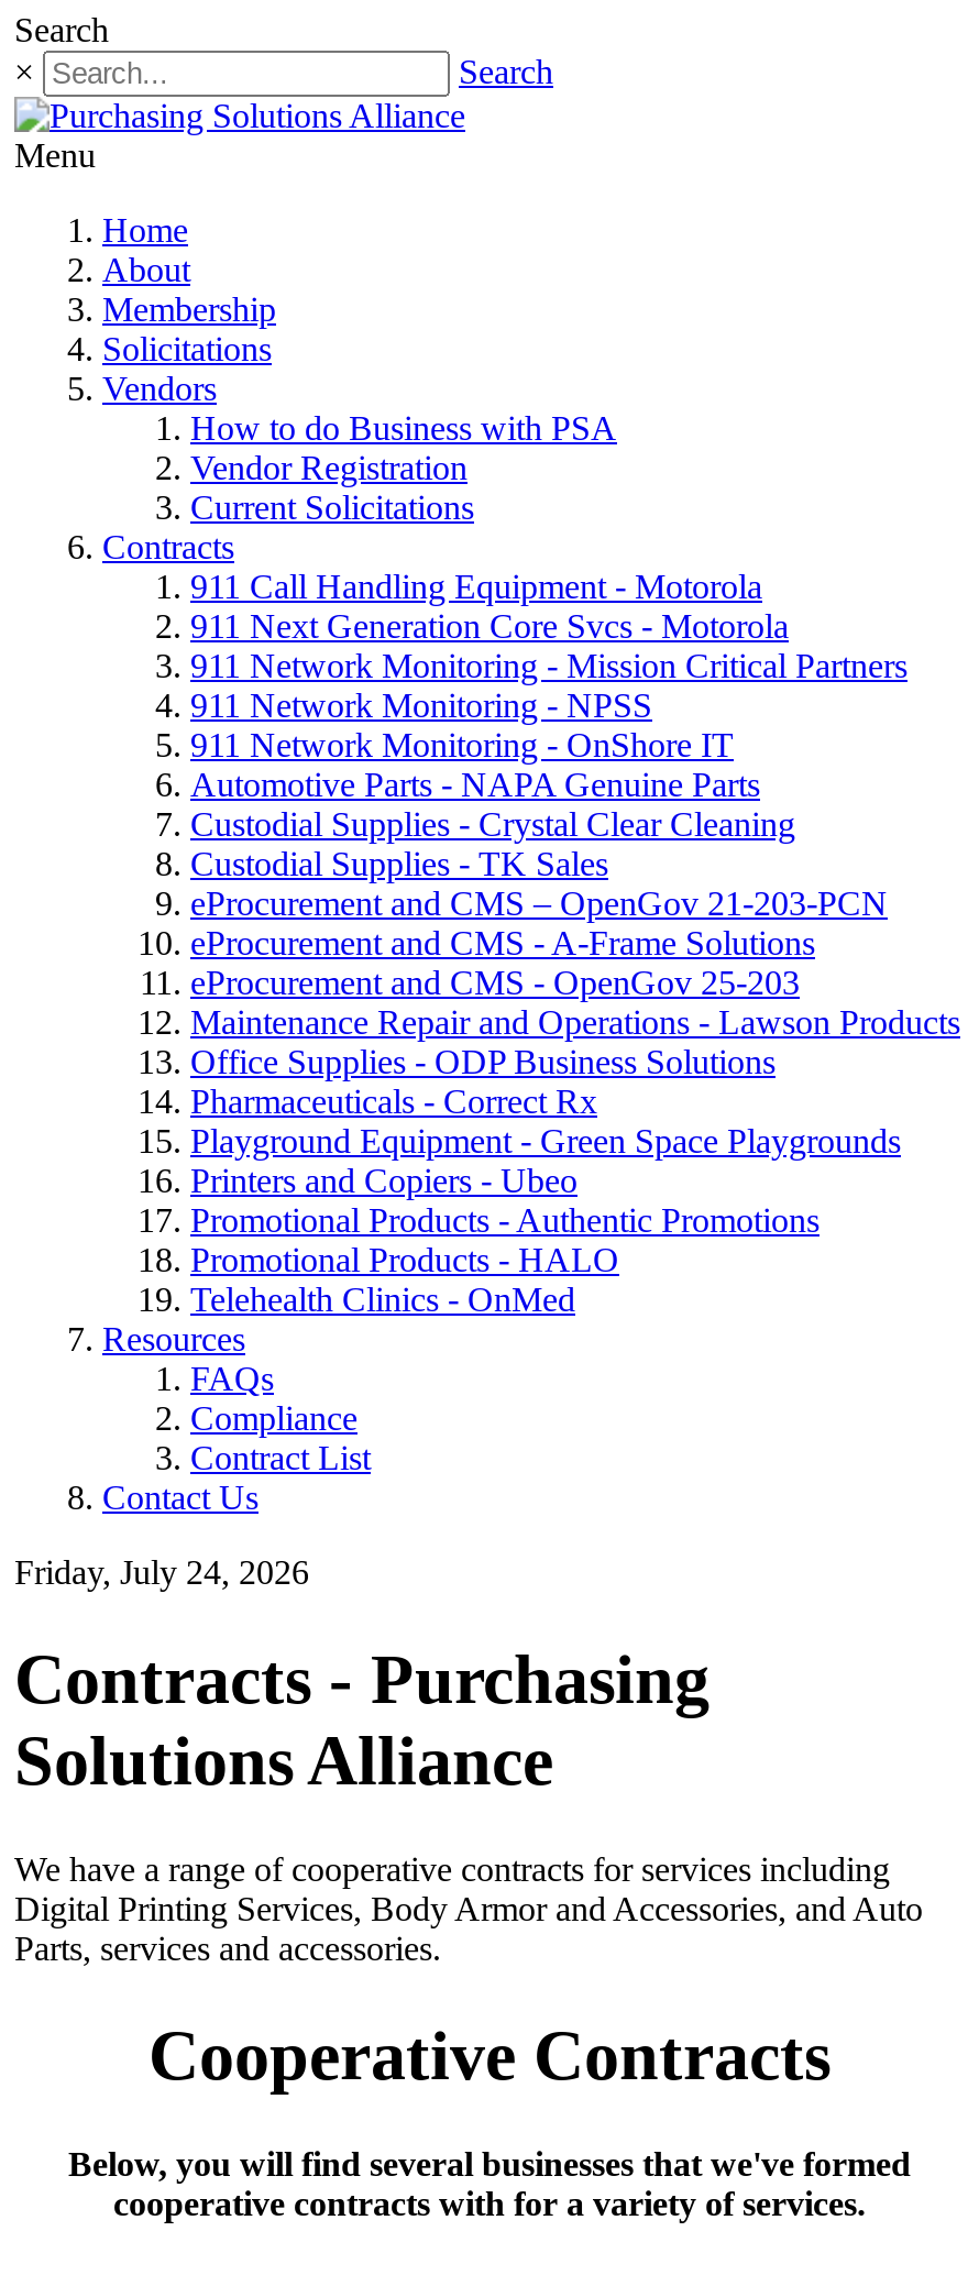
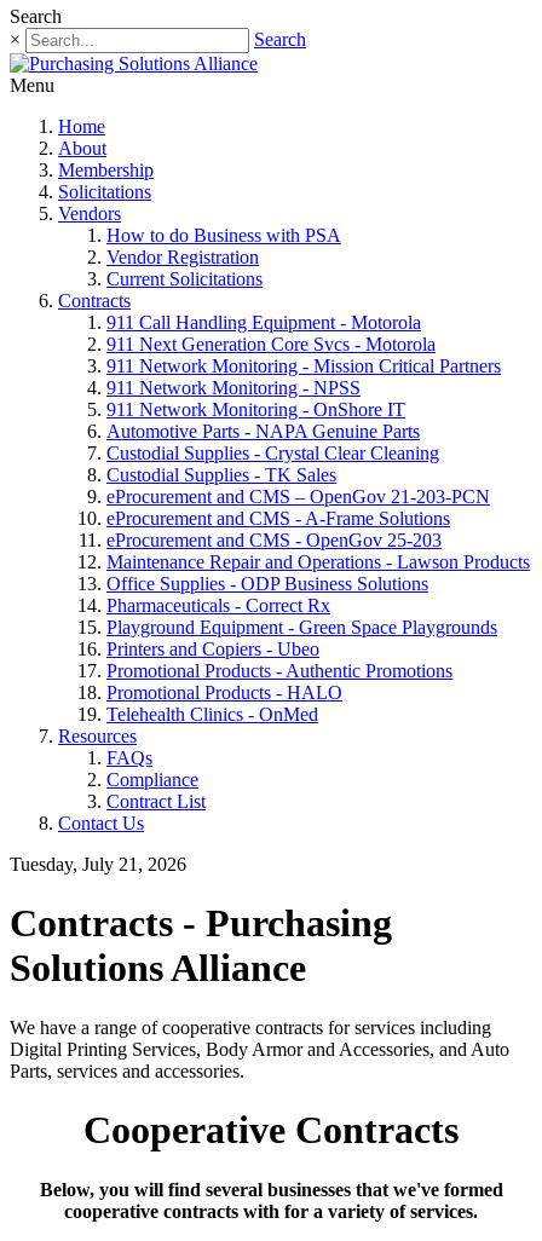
- Friday, July 24, 2026
+ Tuesday, July 21, 2026
